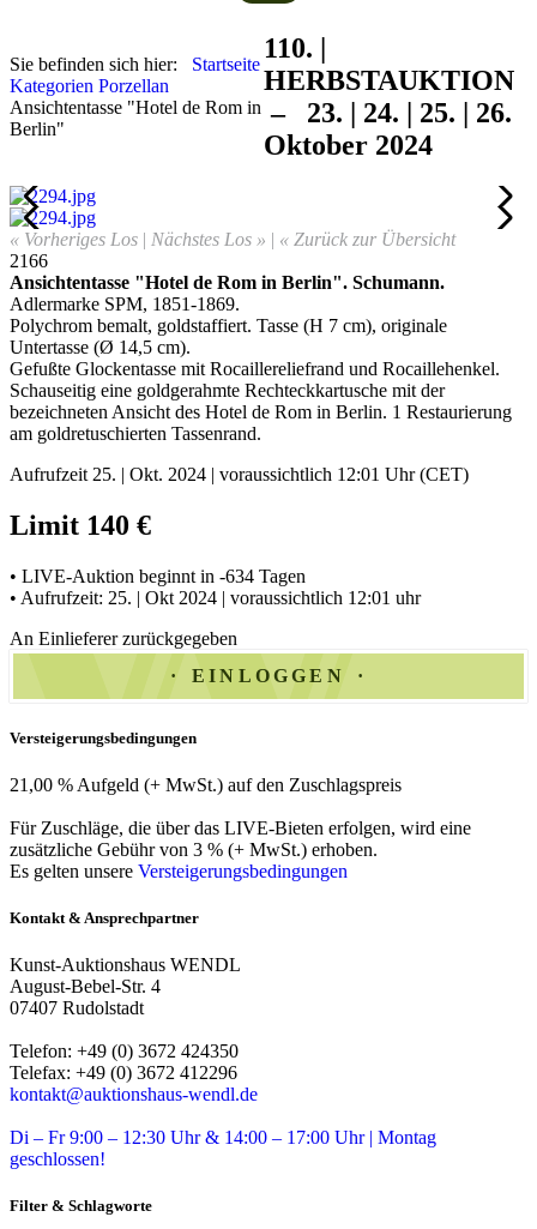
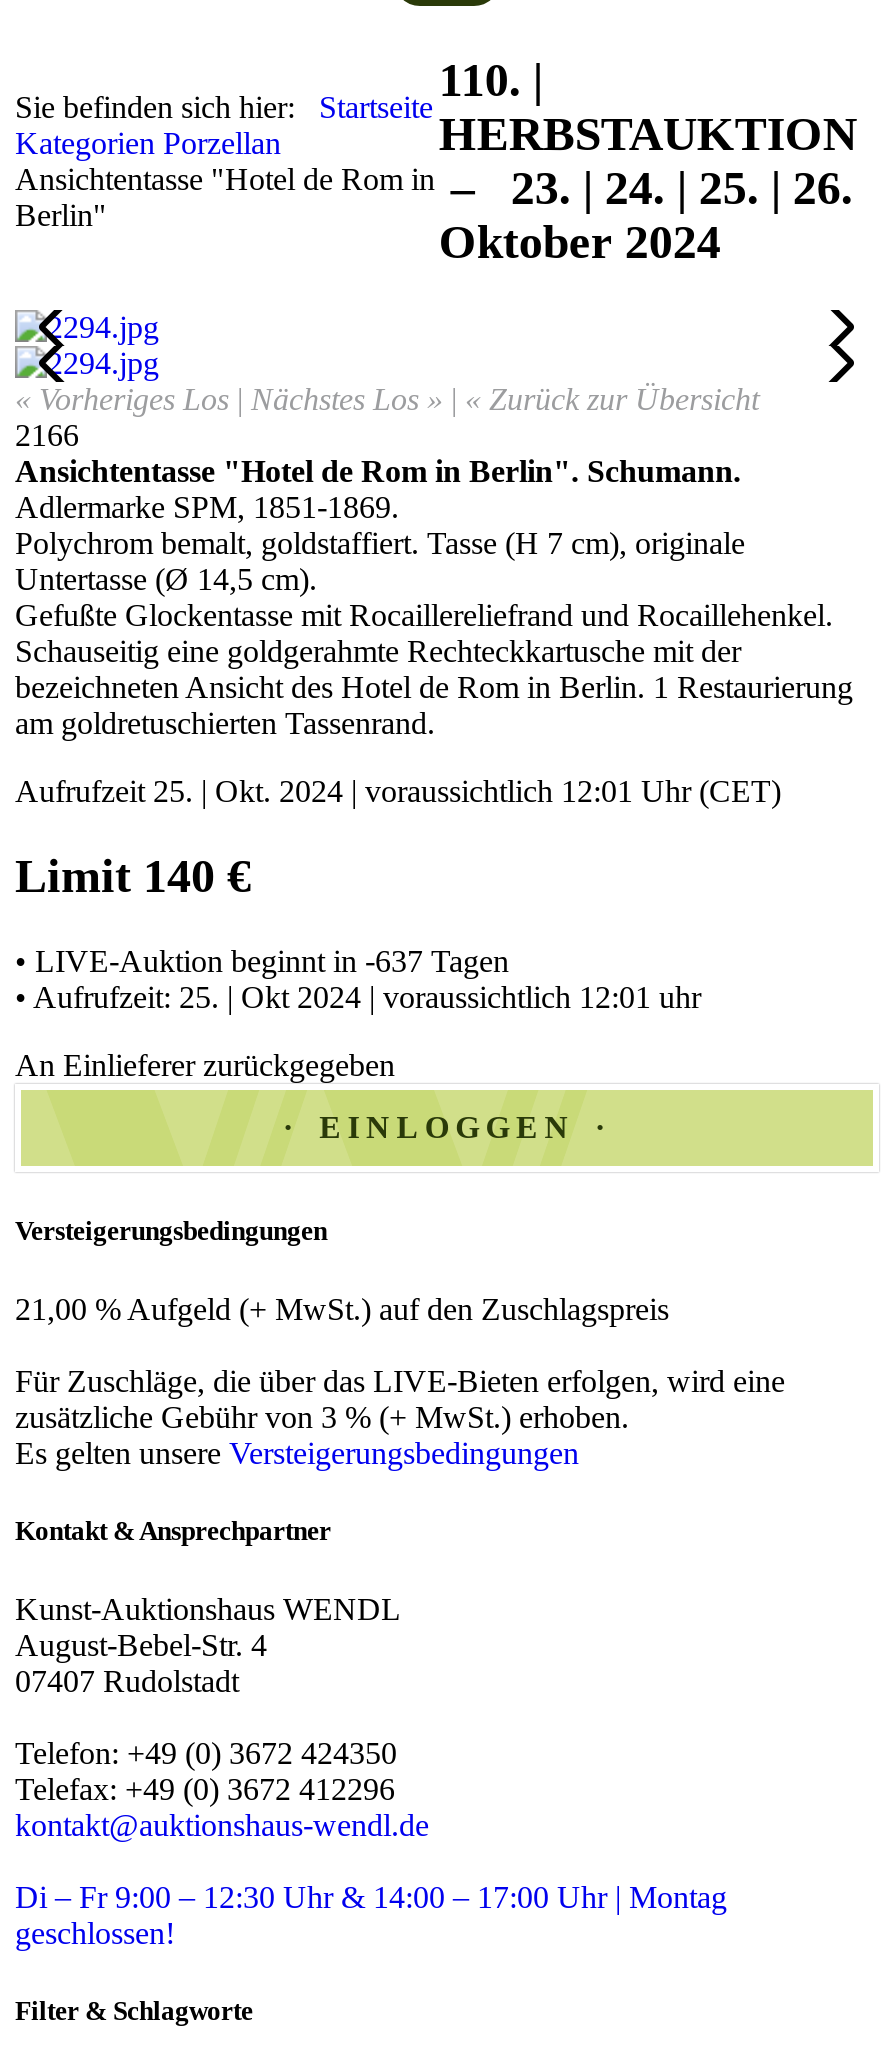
- • LIVE-Auktion beginnt in -634 Tagen
+ • LIVE-Auktion beginnt in -637 Tagen
